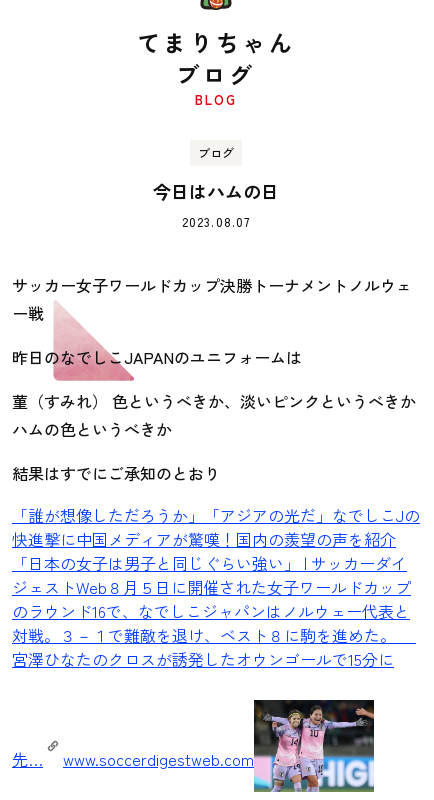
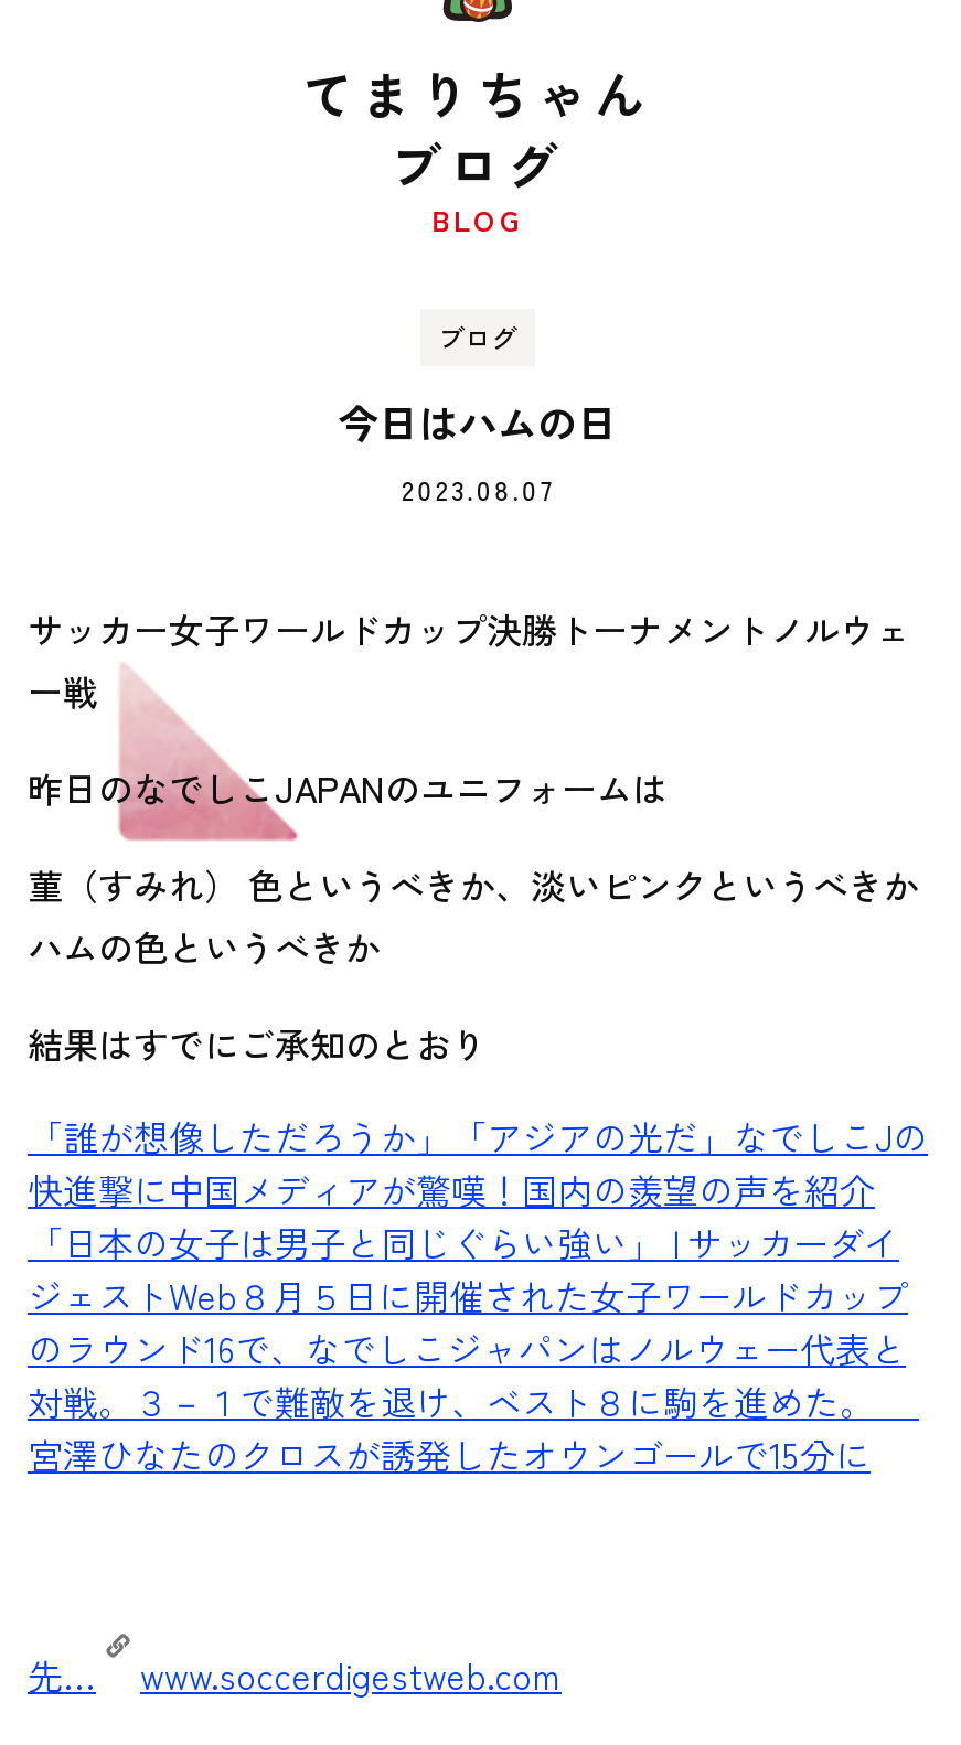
- [image]
